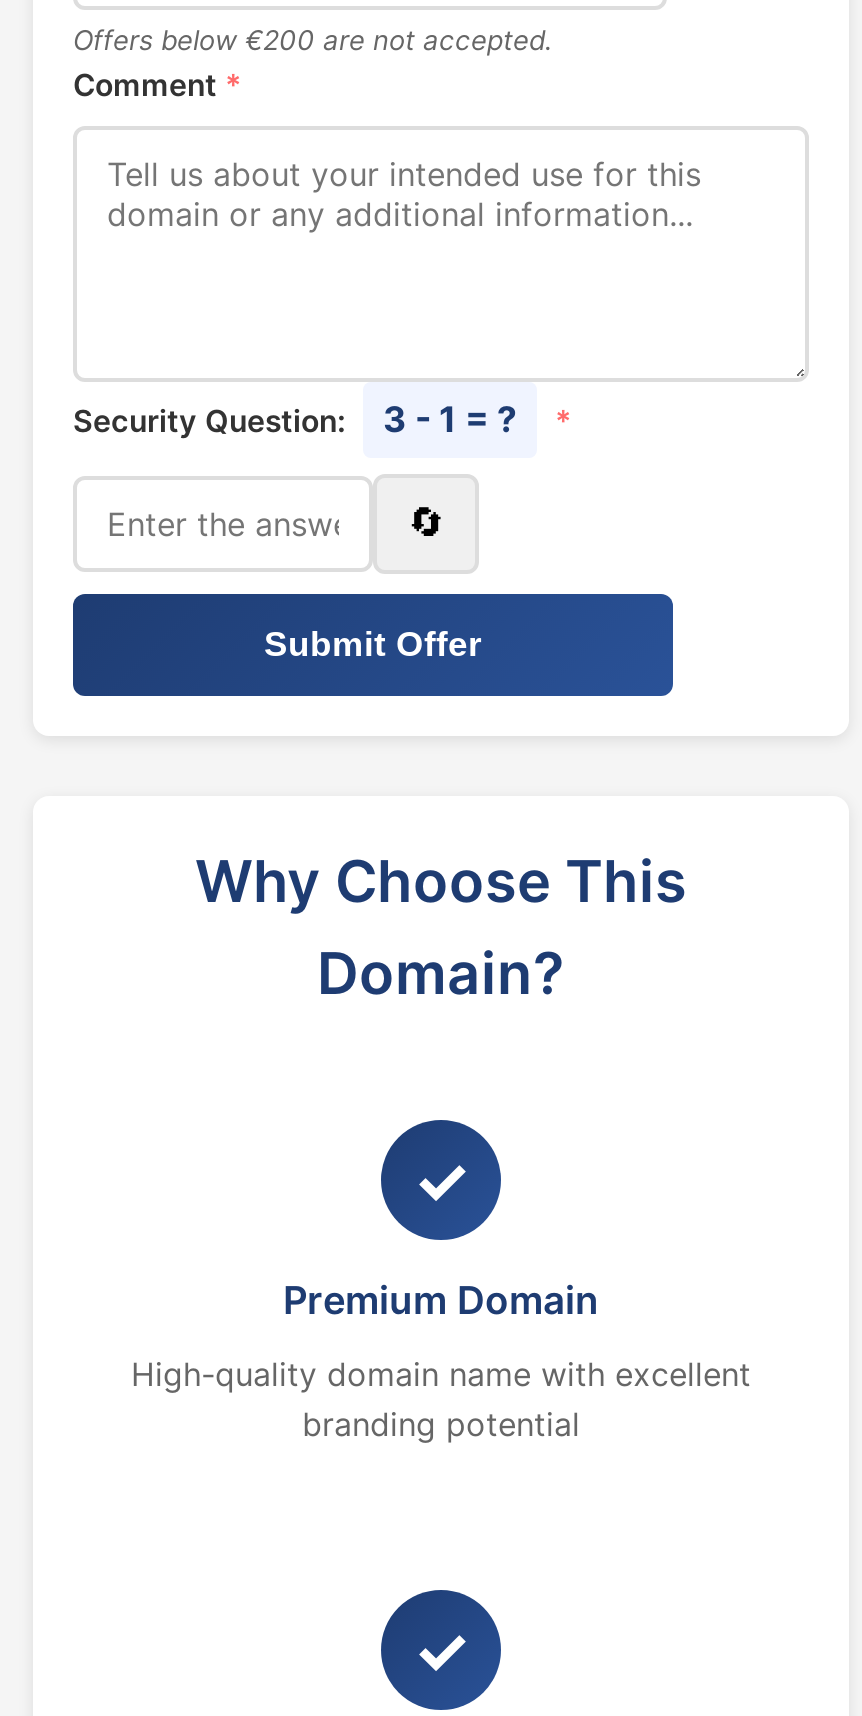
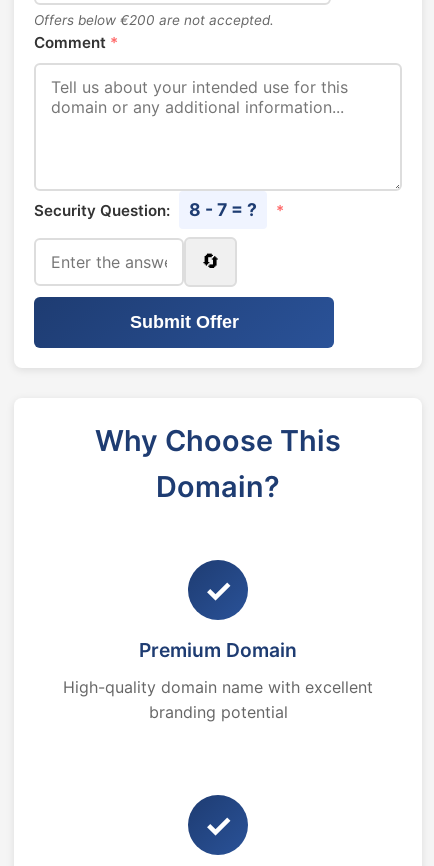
- 3 - 1 = ?
+ 8 - 7 = ?
